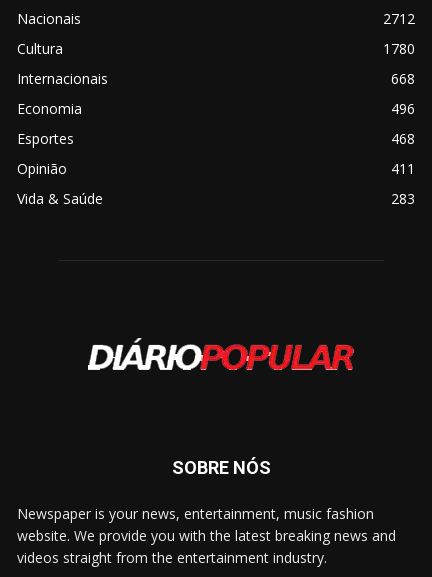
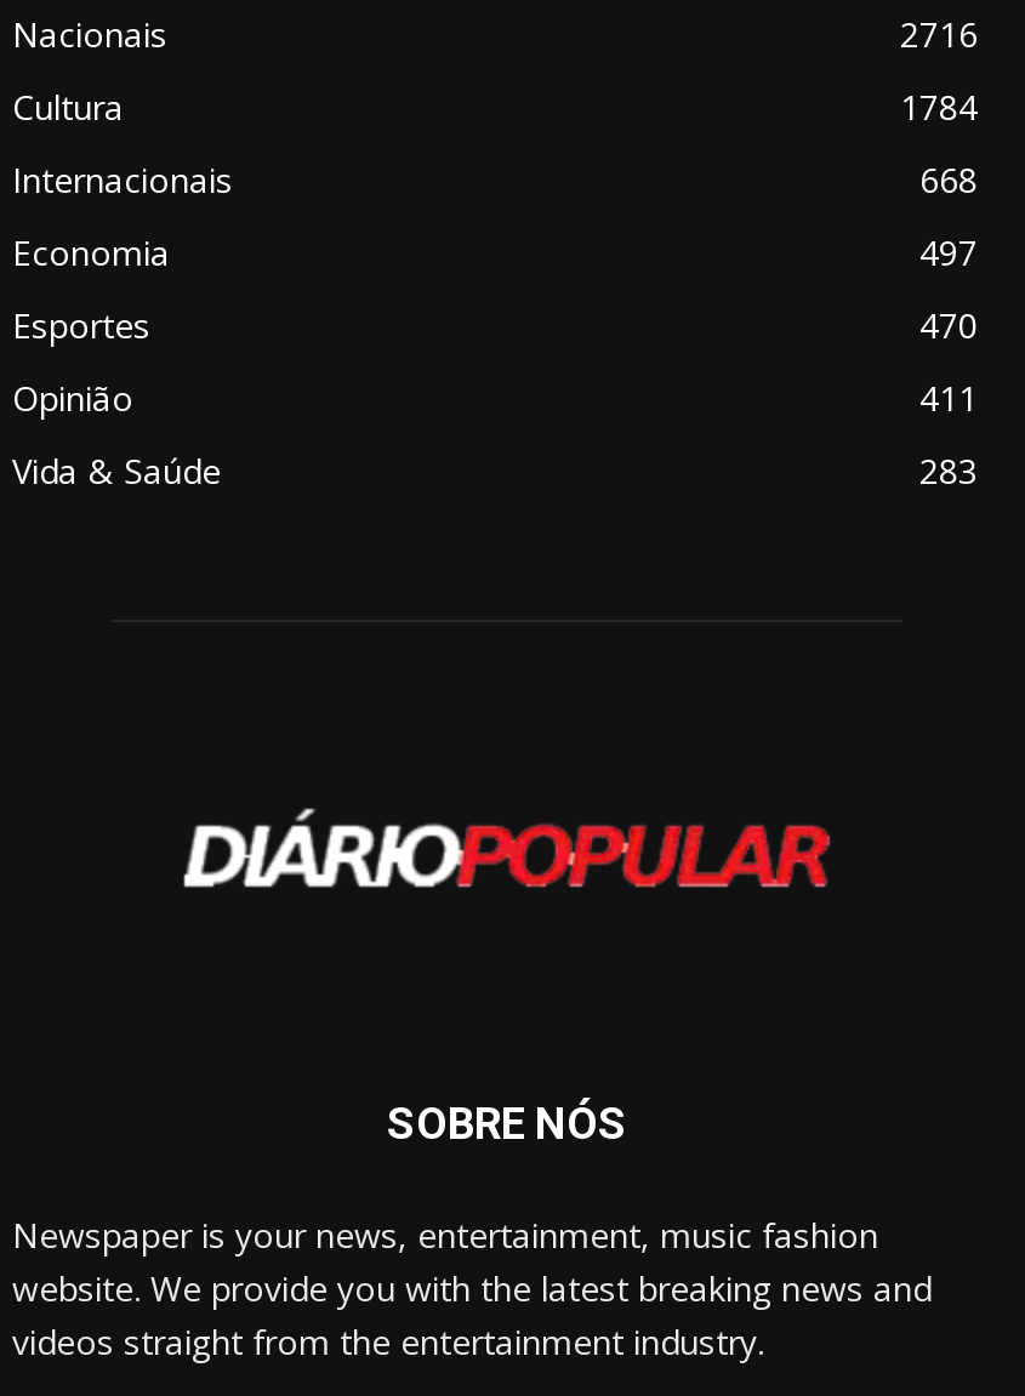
- 2712
+ 2716

- 1780
+ 1784

- 496
+ 497

- 468
+ 470
